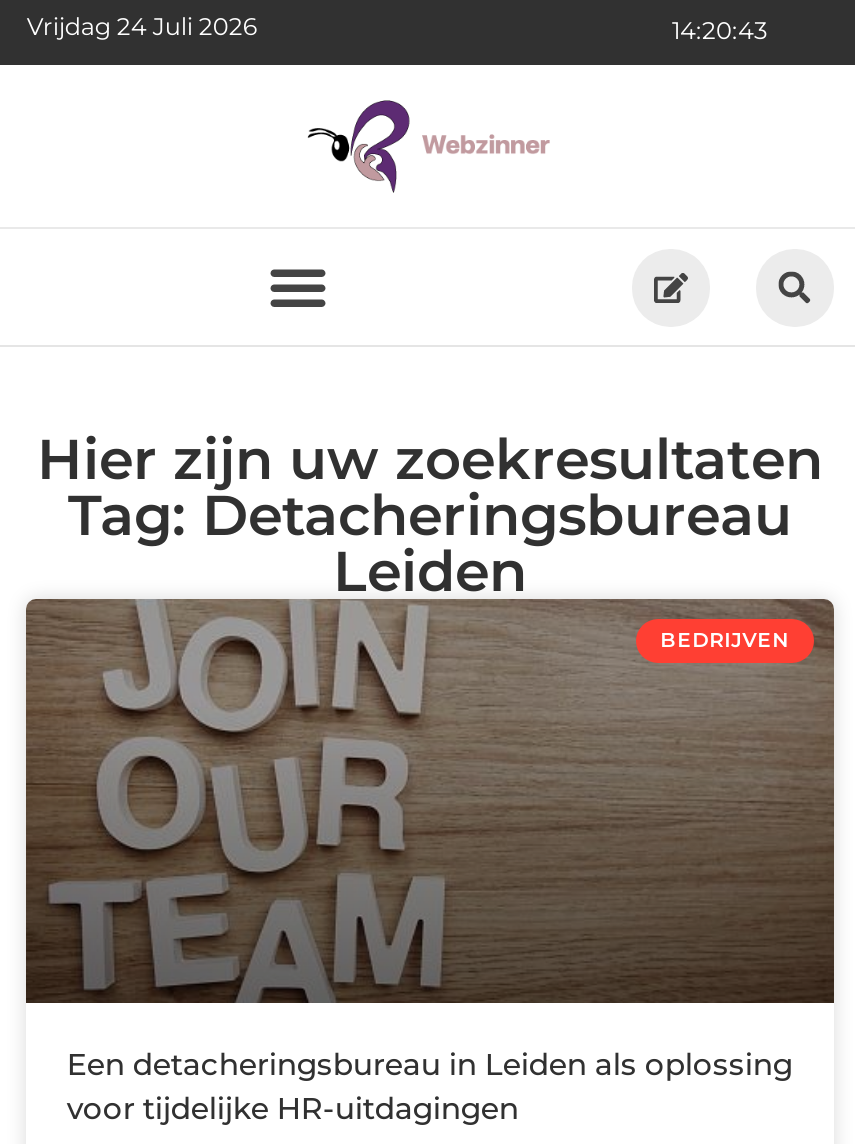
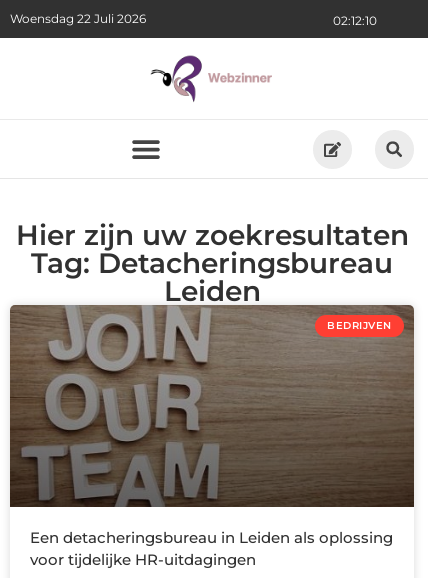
- Vrijdag 24 Juli 2026
+ Woensdag 22 Juli 2026

- 14:20:43
+ 02:12:10
